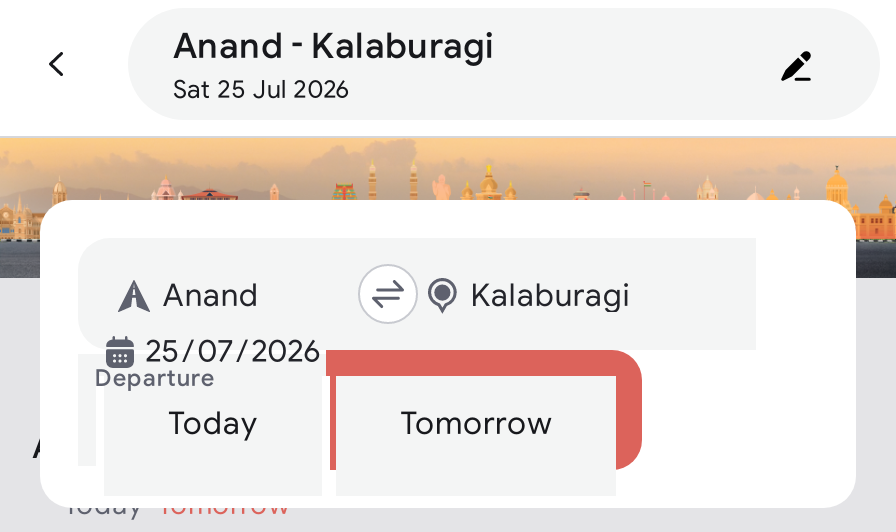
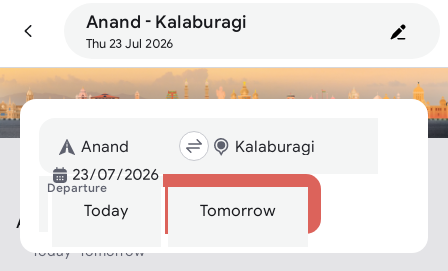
- Sat 25 Jul 2026
+ Thu 23 Jul 2026
